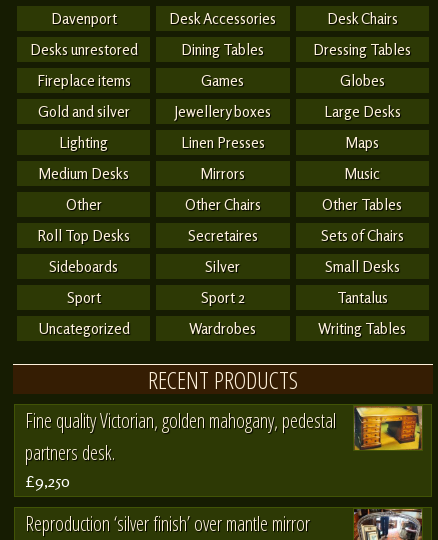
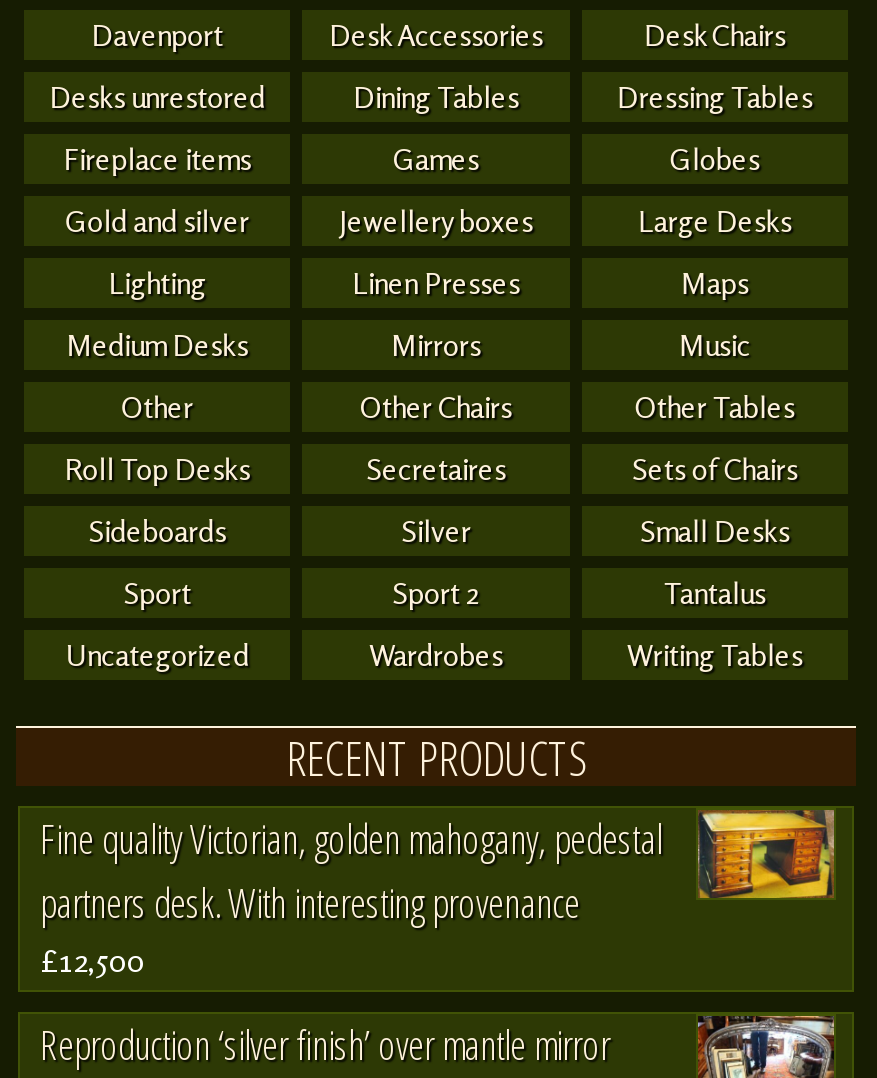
- partners desk.
- £9,250
+ partners desk. With interesting provenance
+ £12,500
